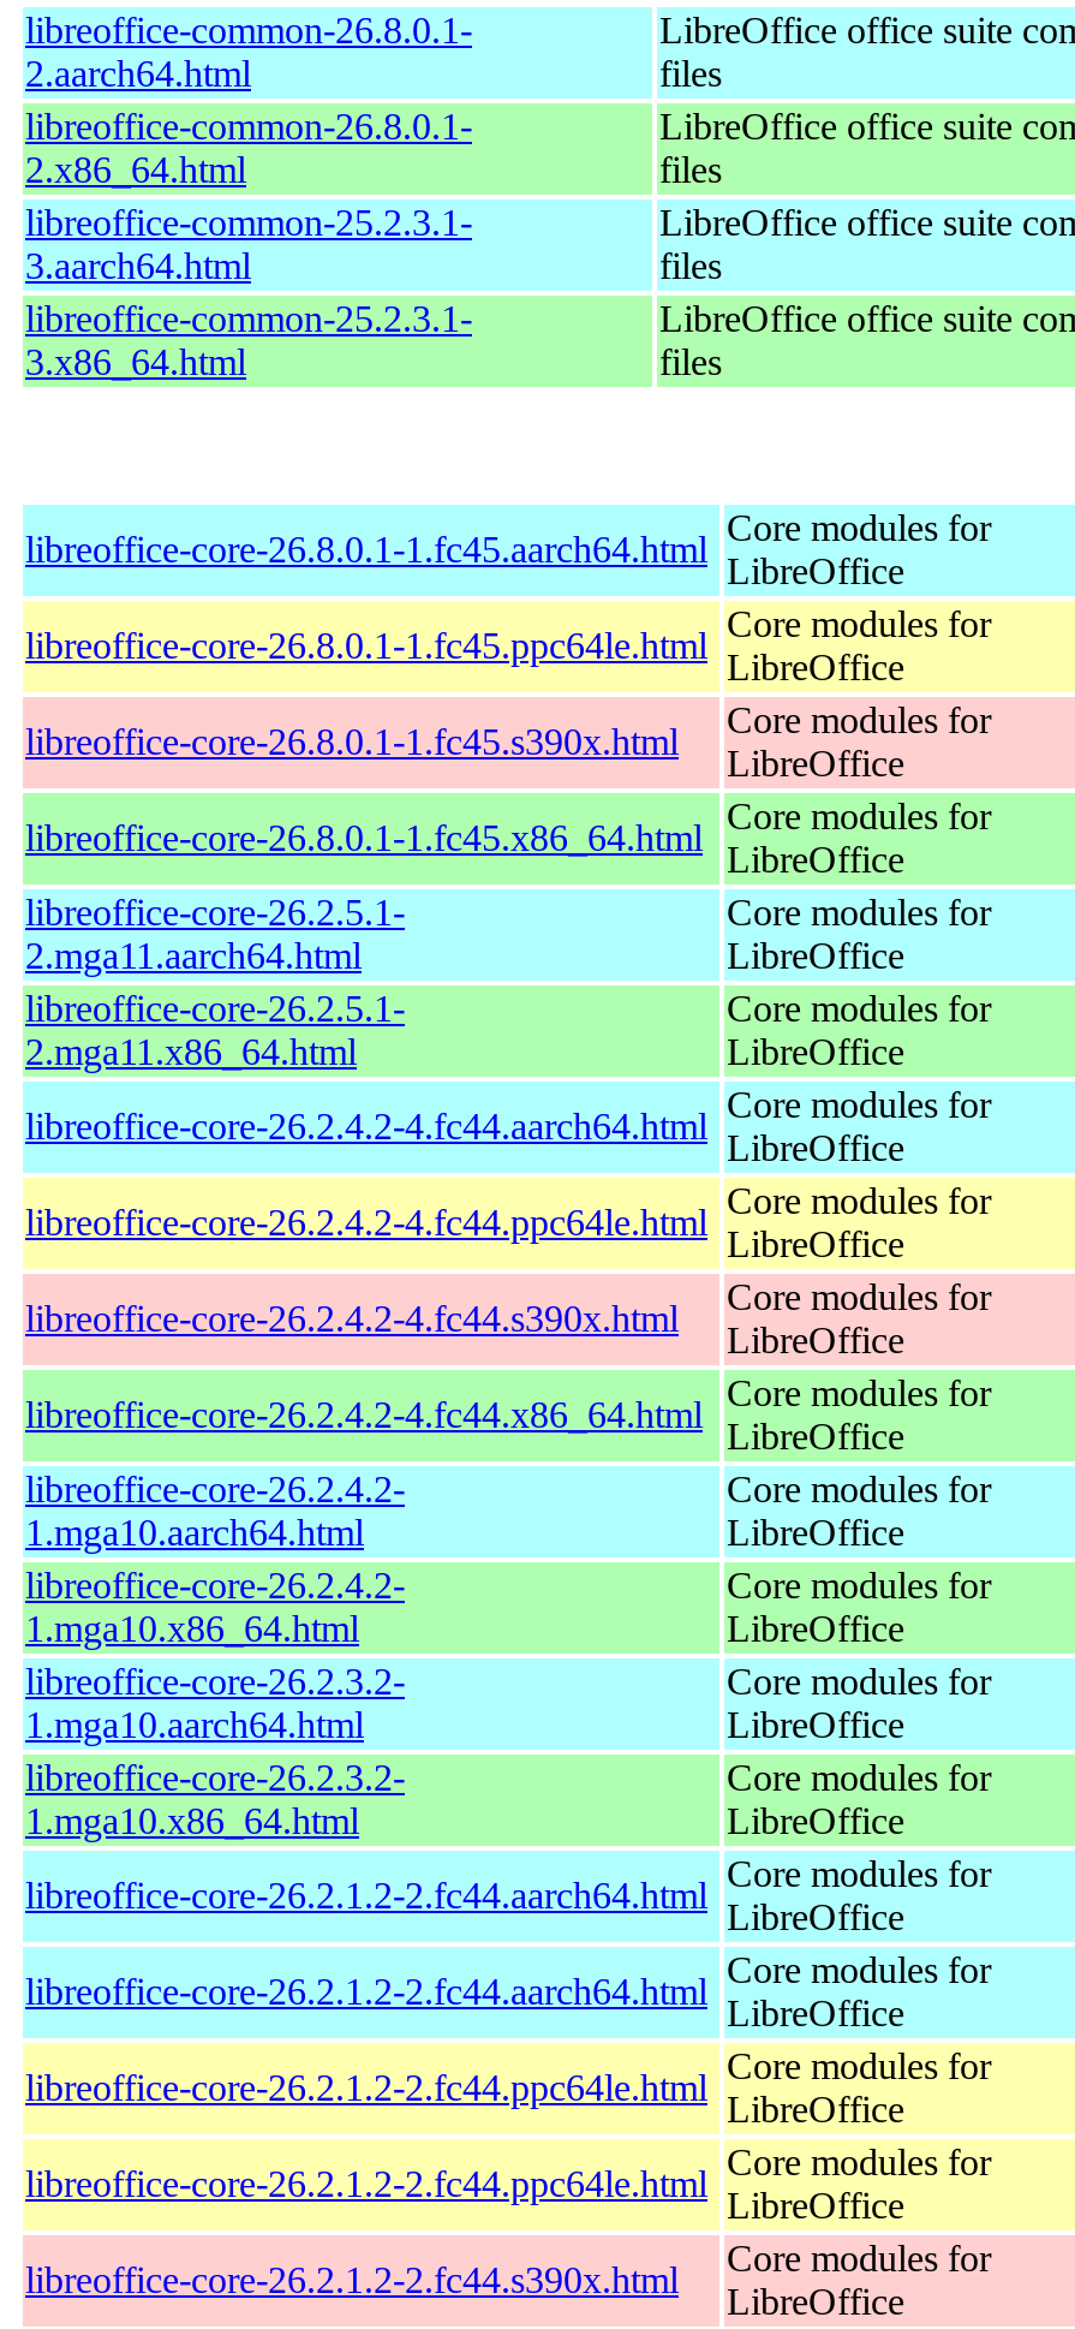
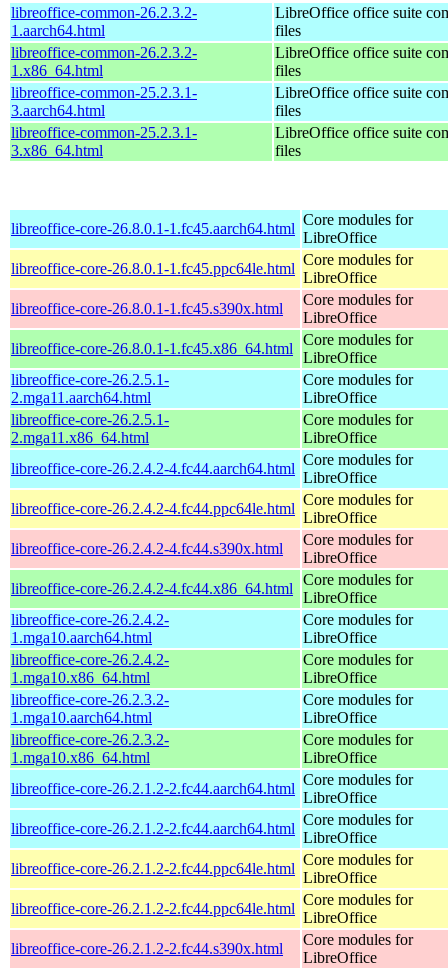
- libreoffice-common-26.8.0.1-
- 2.aarch64.html
+ libreoffice-common-26.2.3.2-
+ 1.aarch64.html

- libreoffice-common-26.8.0.1-
- 2.x86_64.html
+ libreoffice-common-26.2.3.2-
+ 1.x86_64.html
